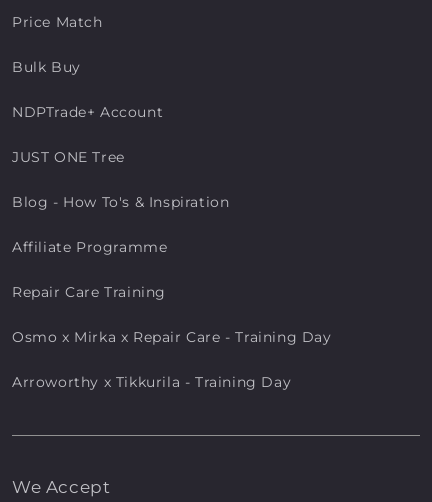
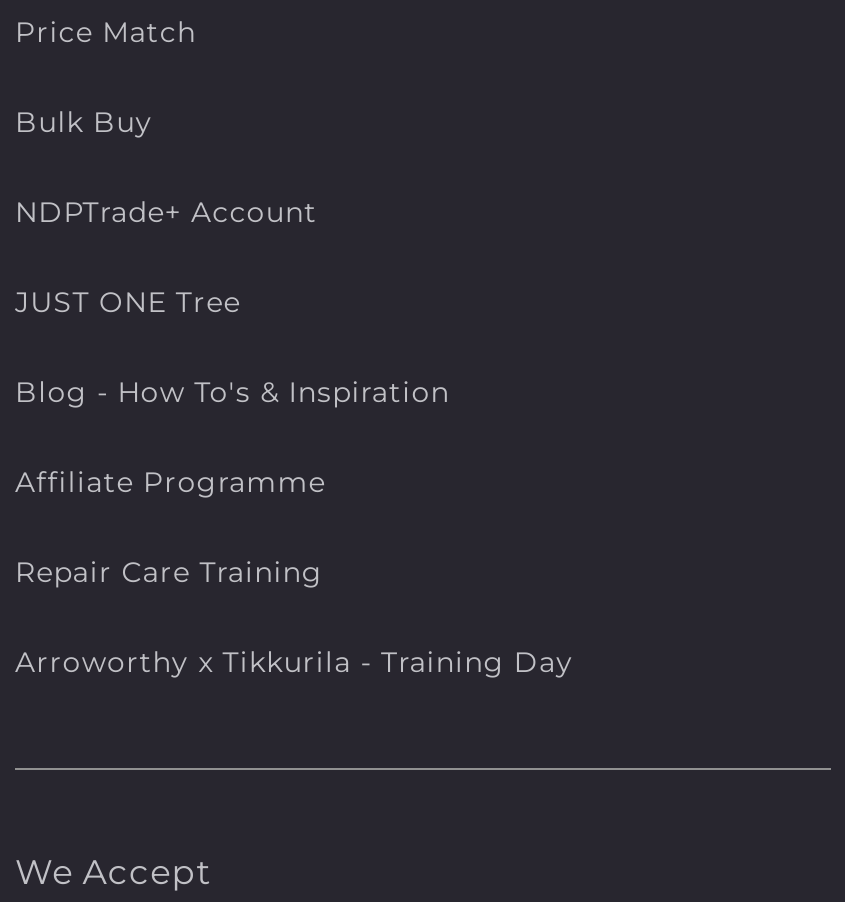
- Osmo x Mirka x Repair Care - Training Day
